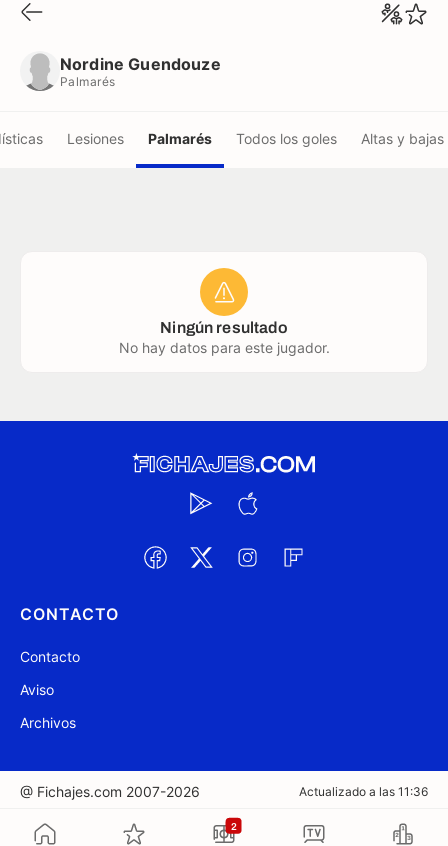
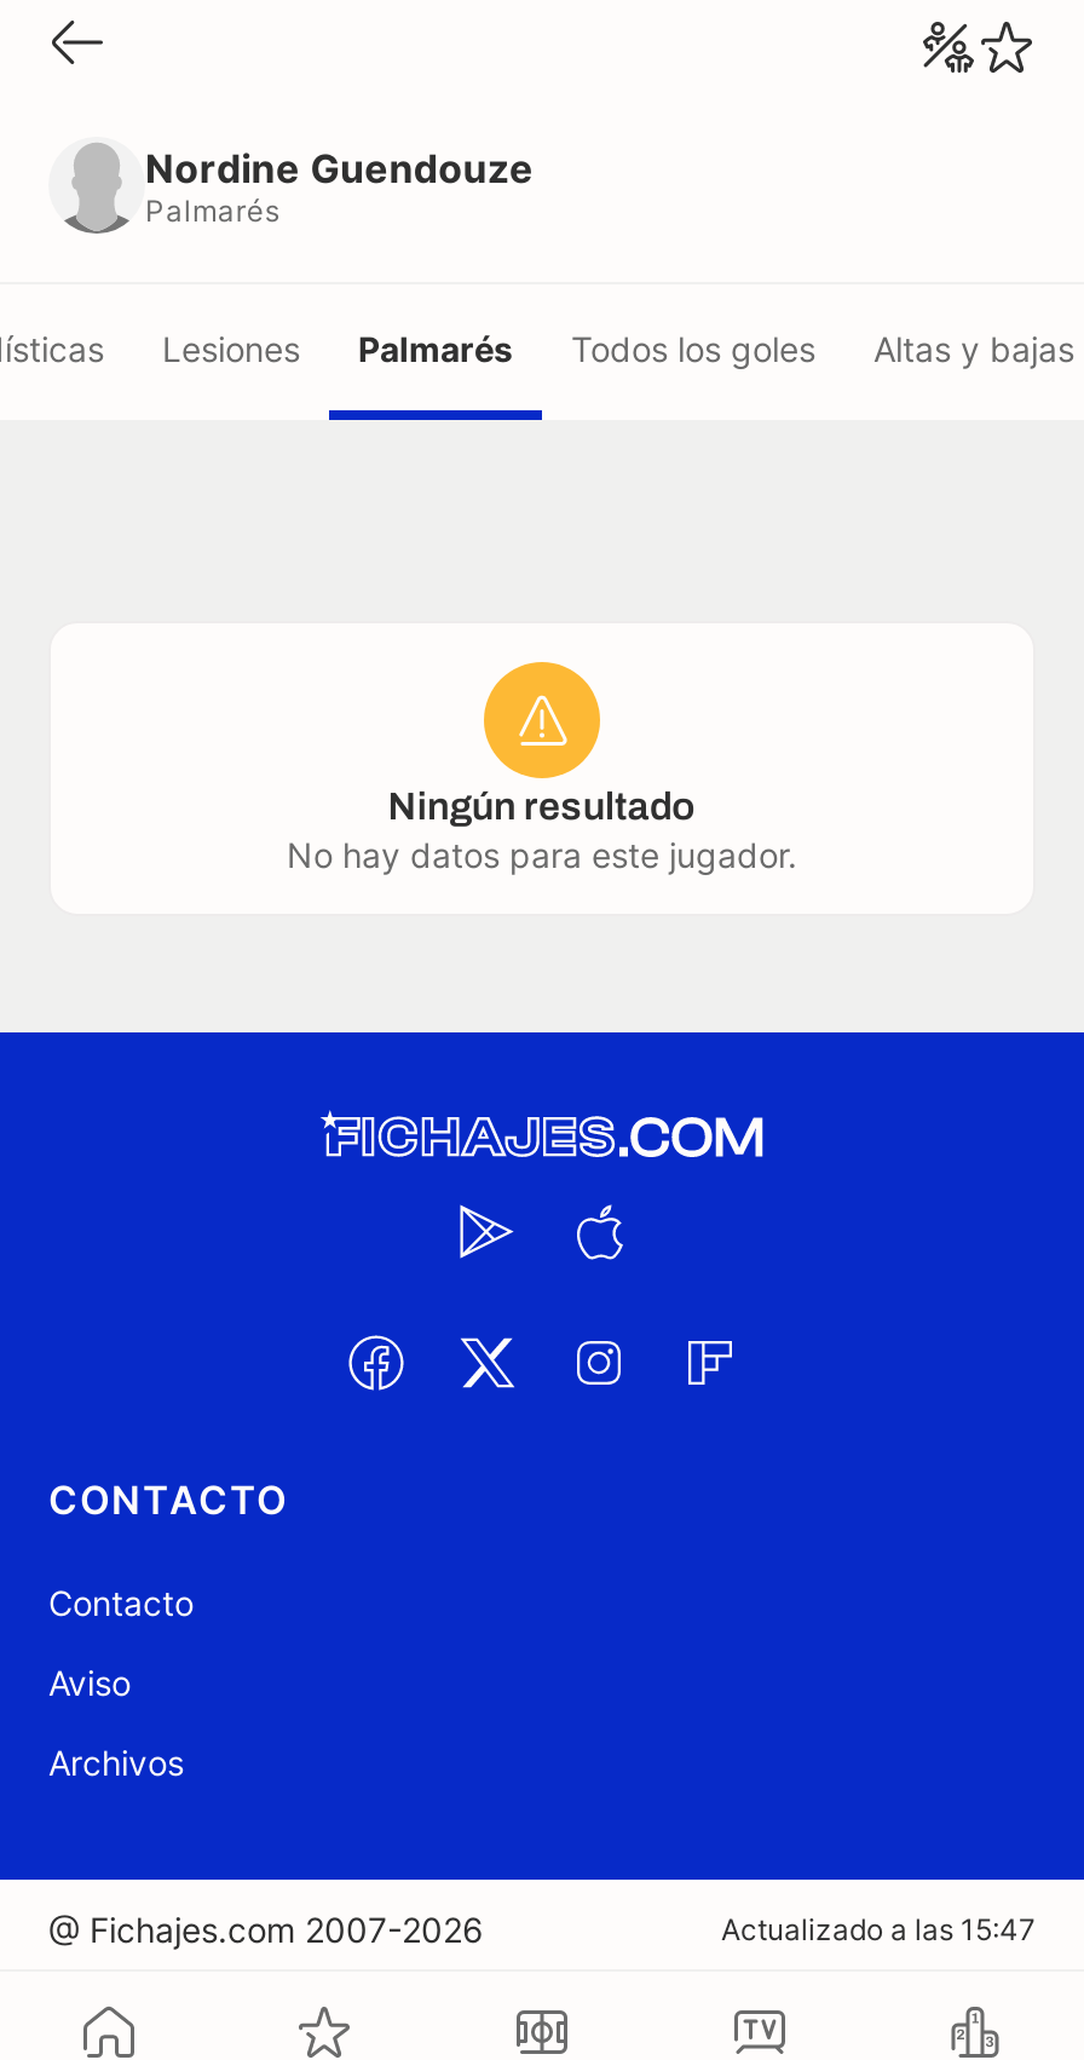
- Actualizado a las 11:36
+ Actualizado a las 15:47

- 2
